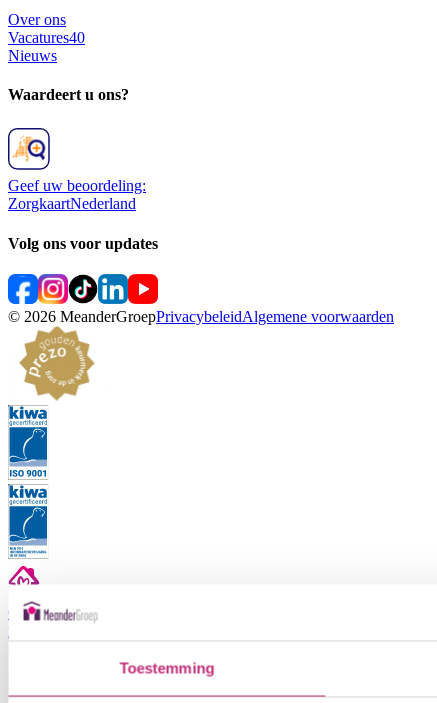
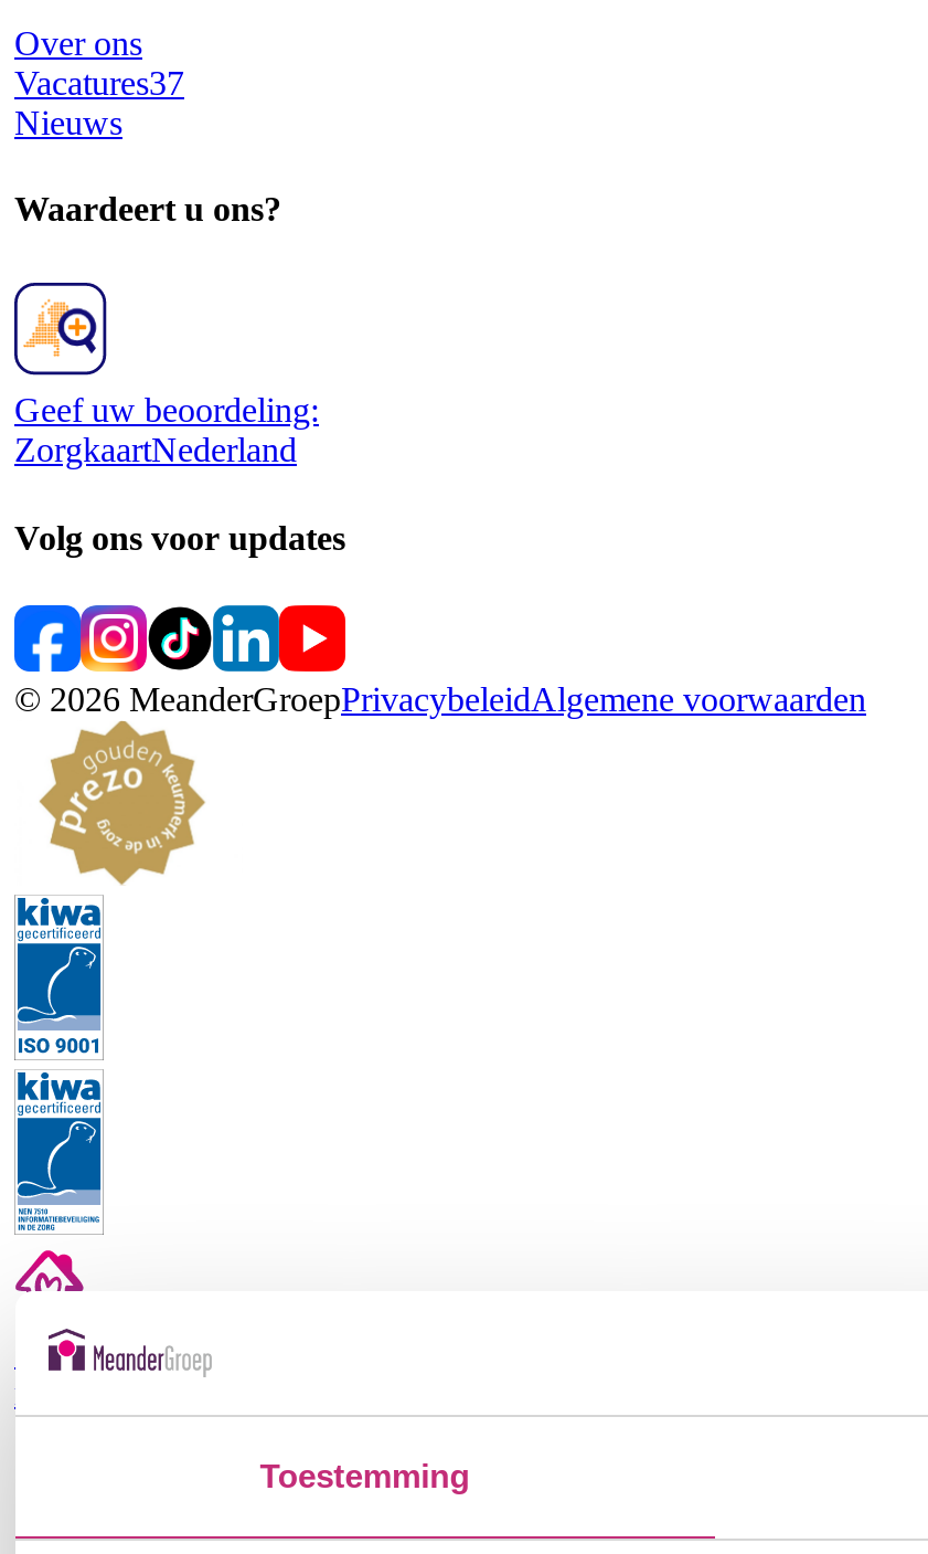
- Vacatures40
+ Vacatures37
